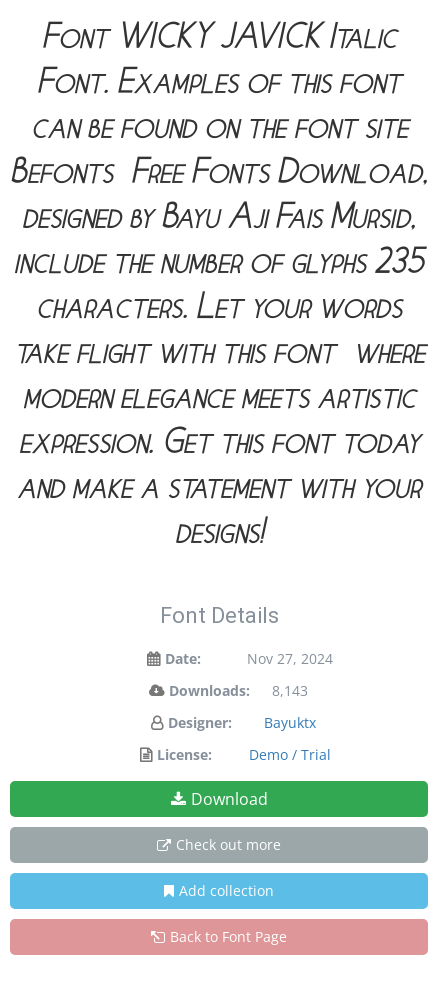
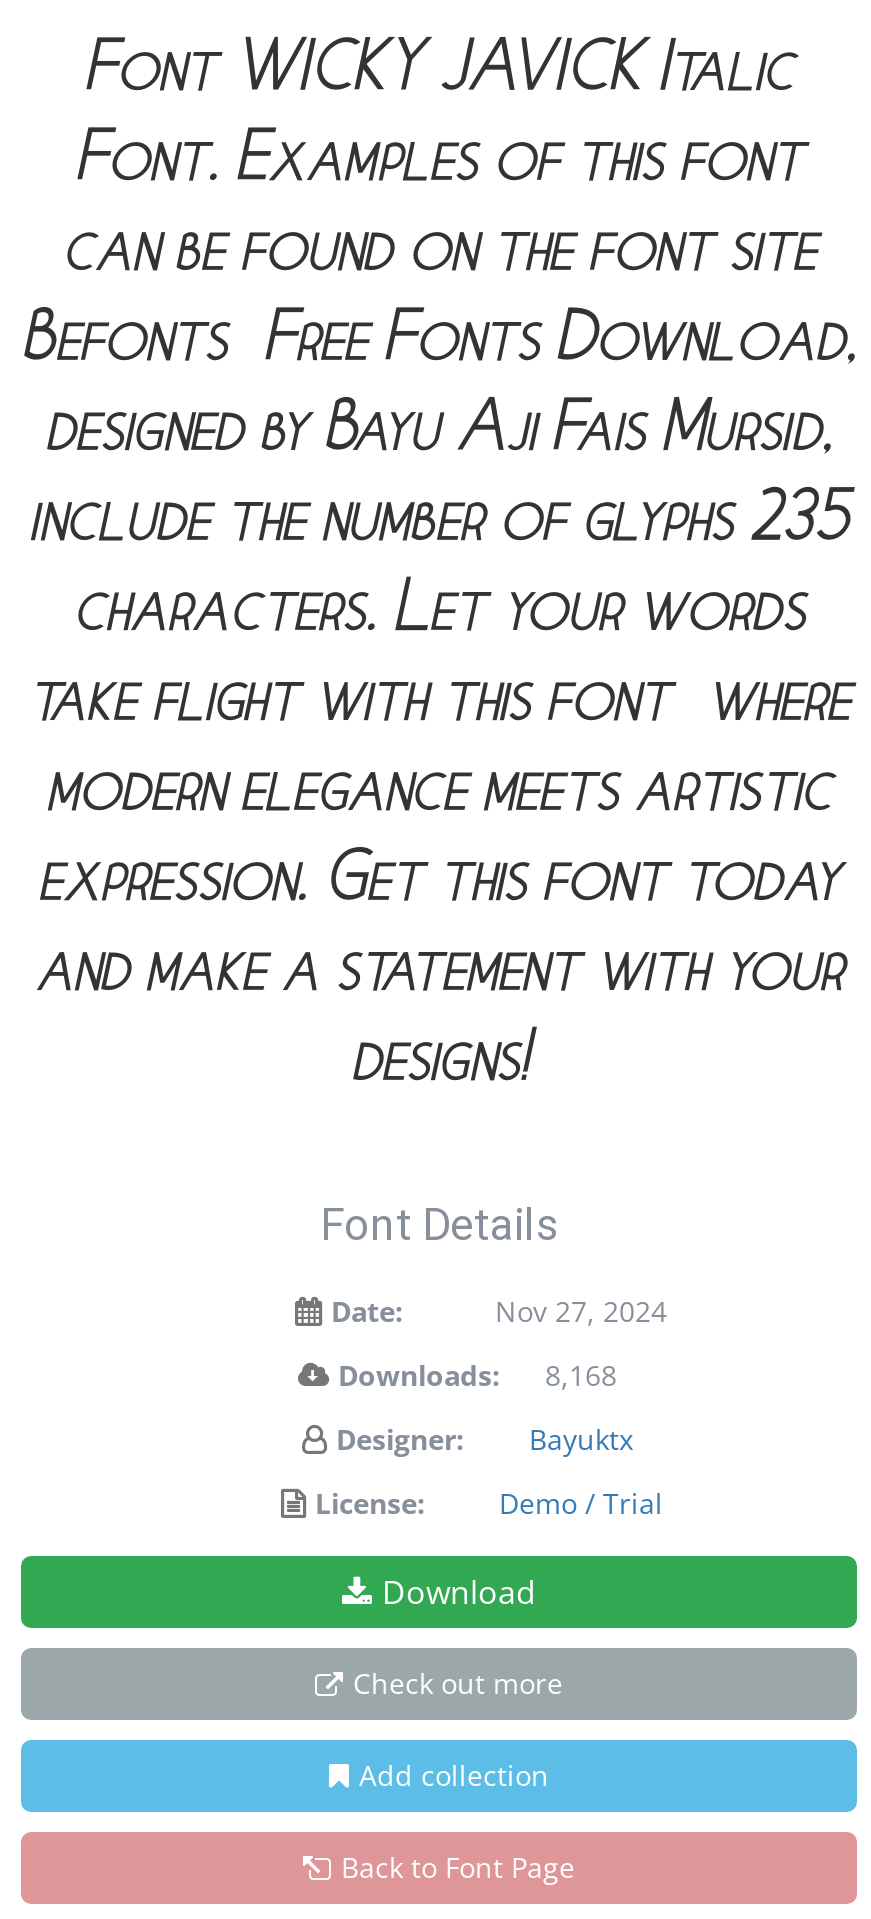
- Downloads: 8,143
+ Downloads: 8,168
